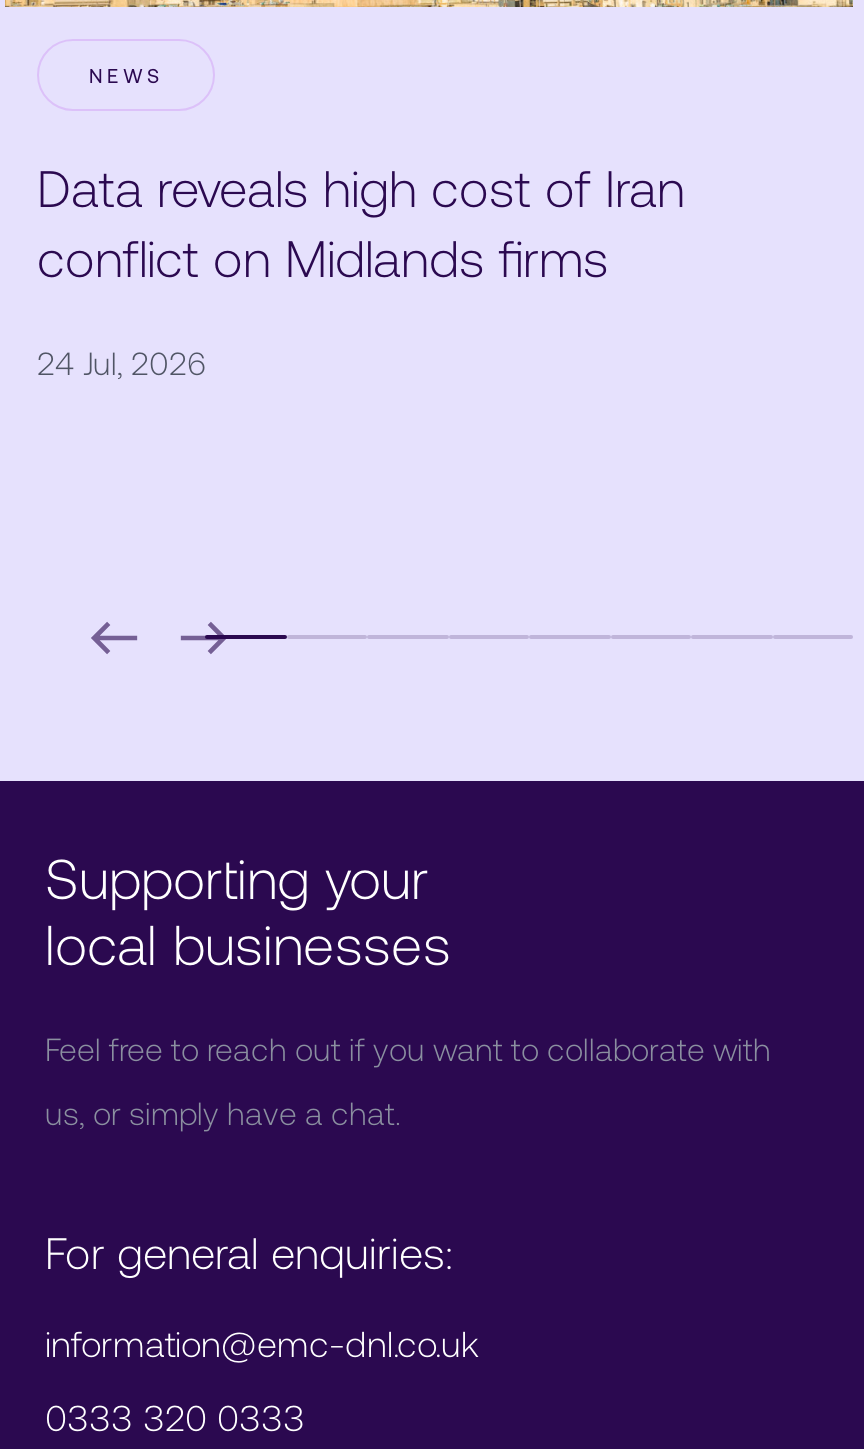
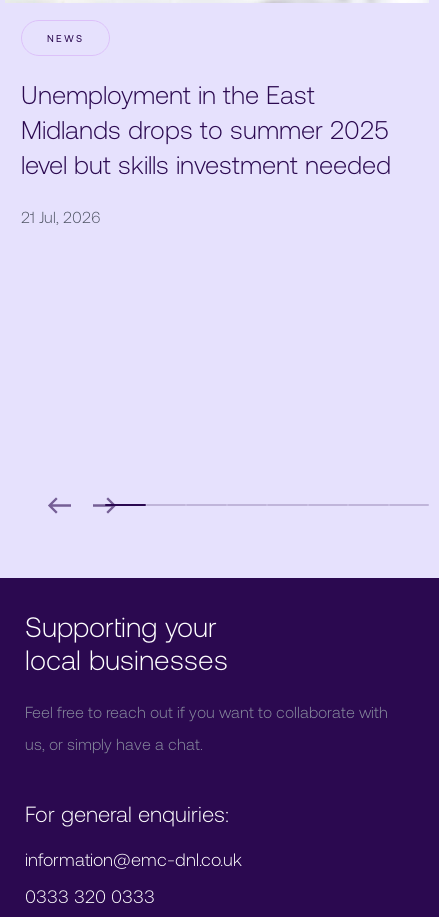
- Data reveals high cost of Iran
- conflict on Midlands firms
+ Unemployment in the East
+ Midlands drops to summer 2025
+ level but skills investment needed

- 24 Jul, 2026
+ 21 Jul, 2026
